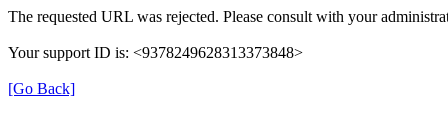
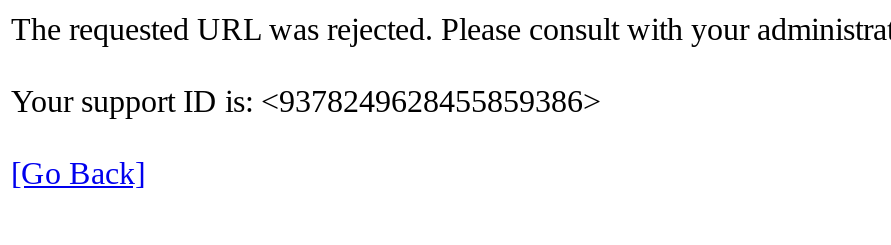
- Your support ID is: <9378249628313373848>
+ Your support ID is: <9378249628455859386>
